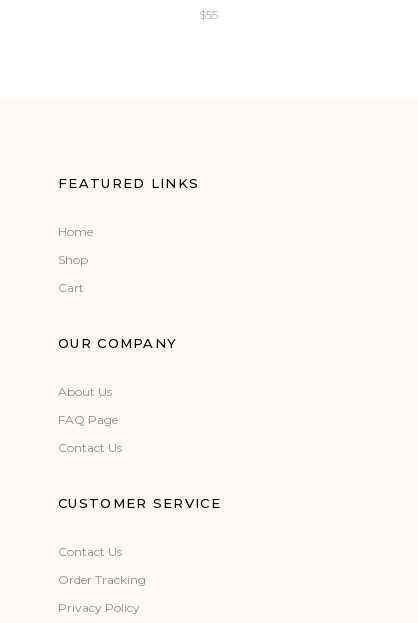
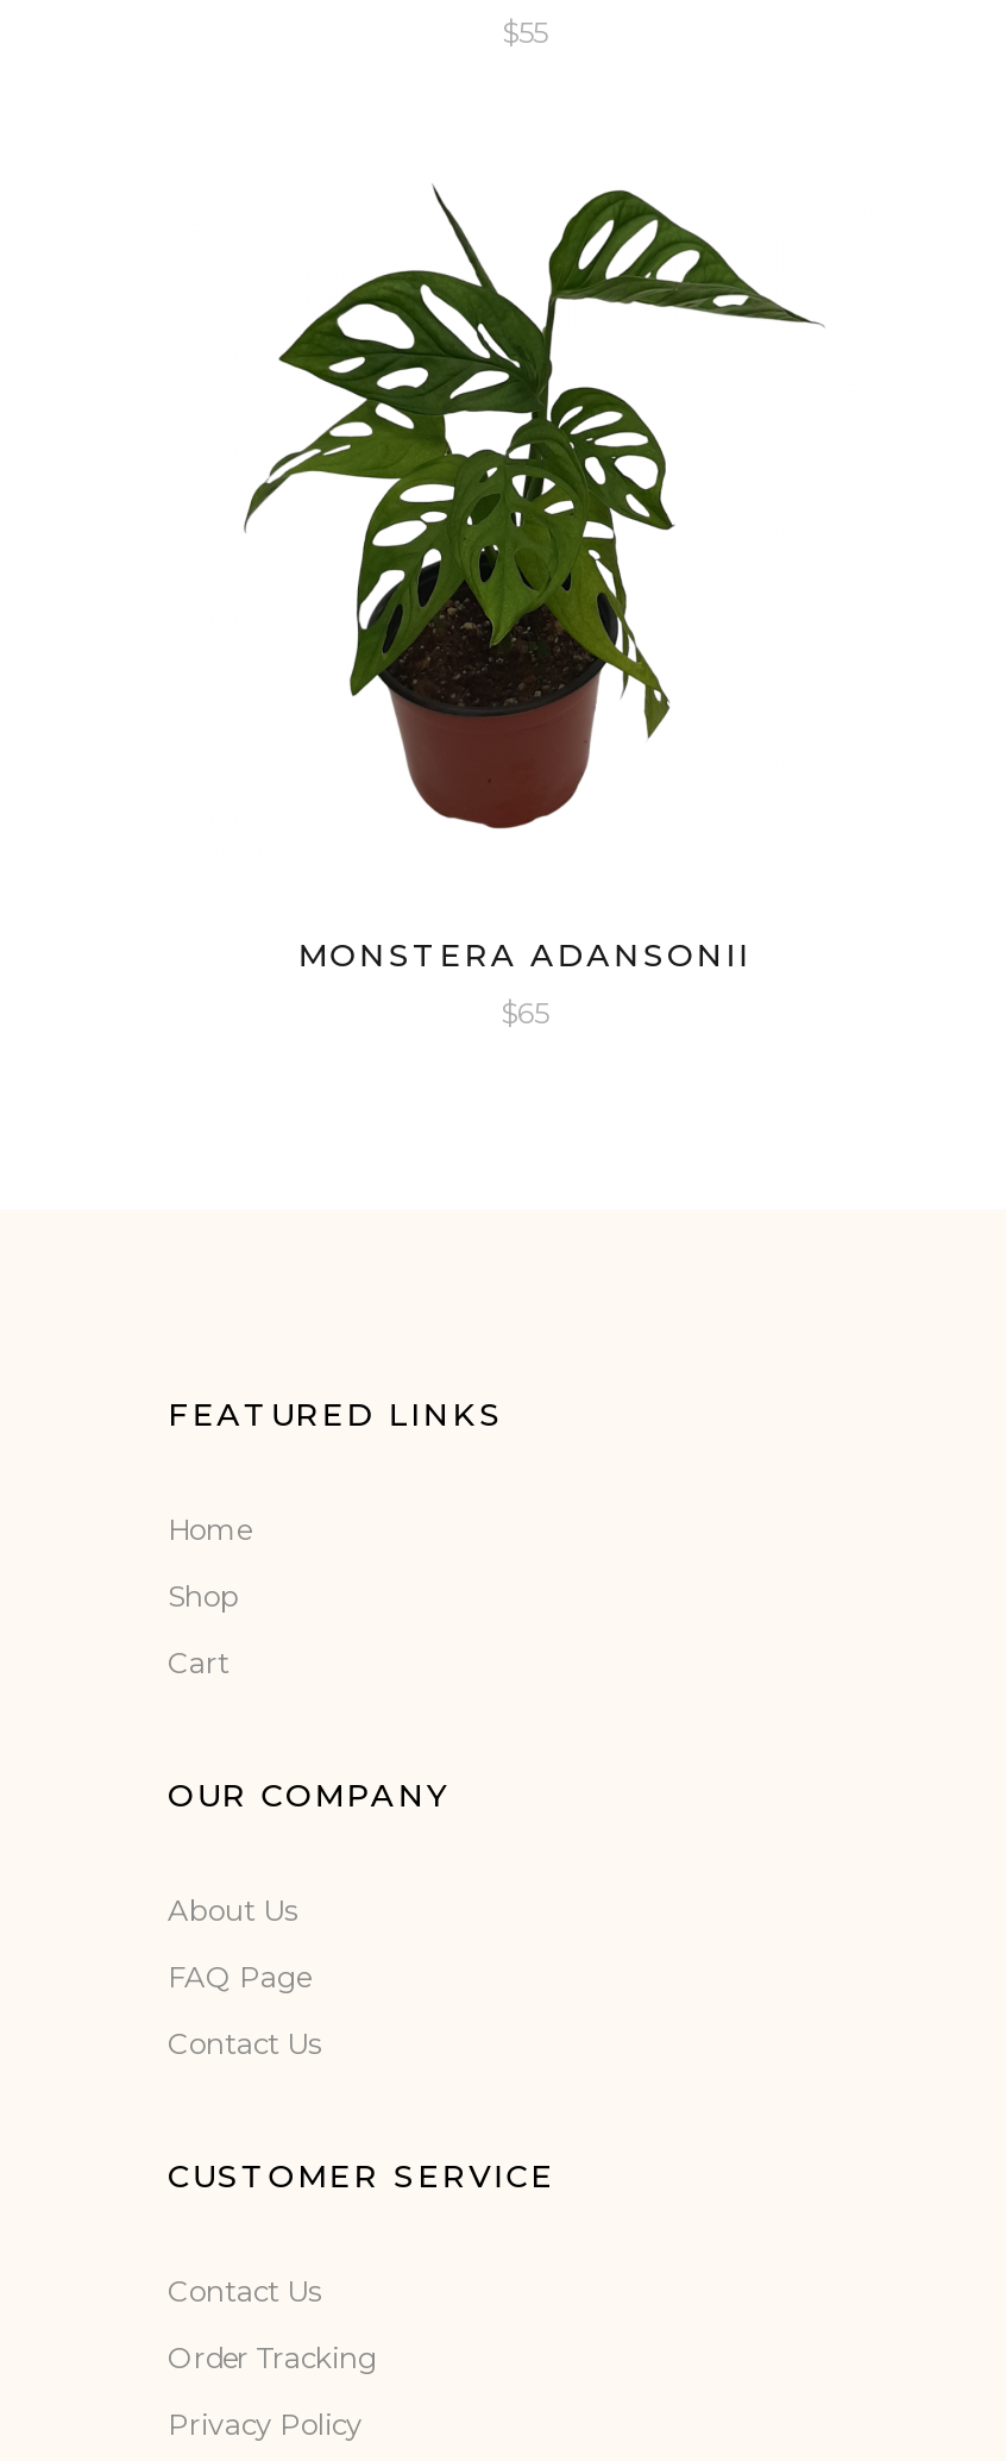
+ [image]

+ MONSTERA ADANSONII
+ $65
